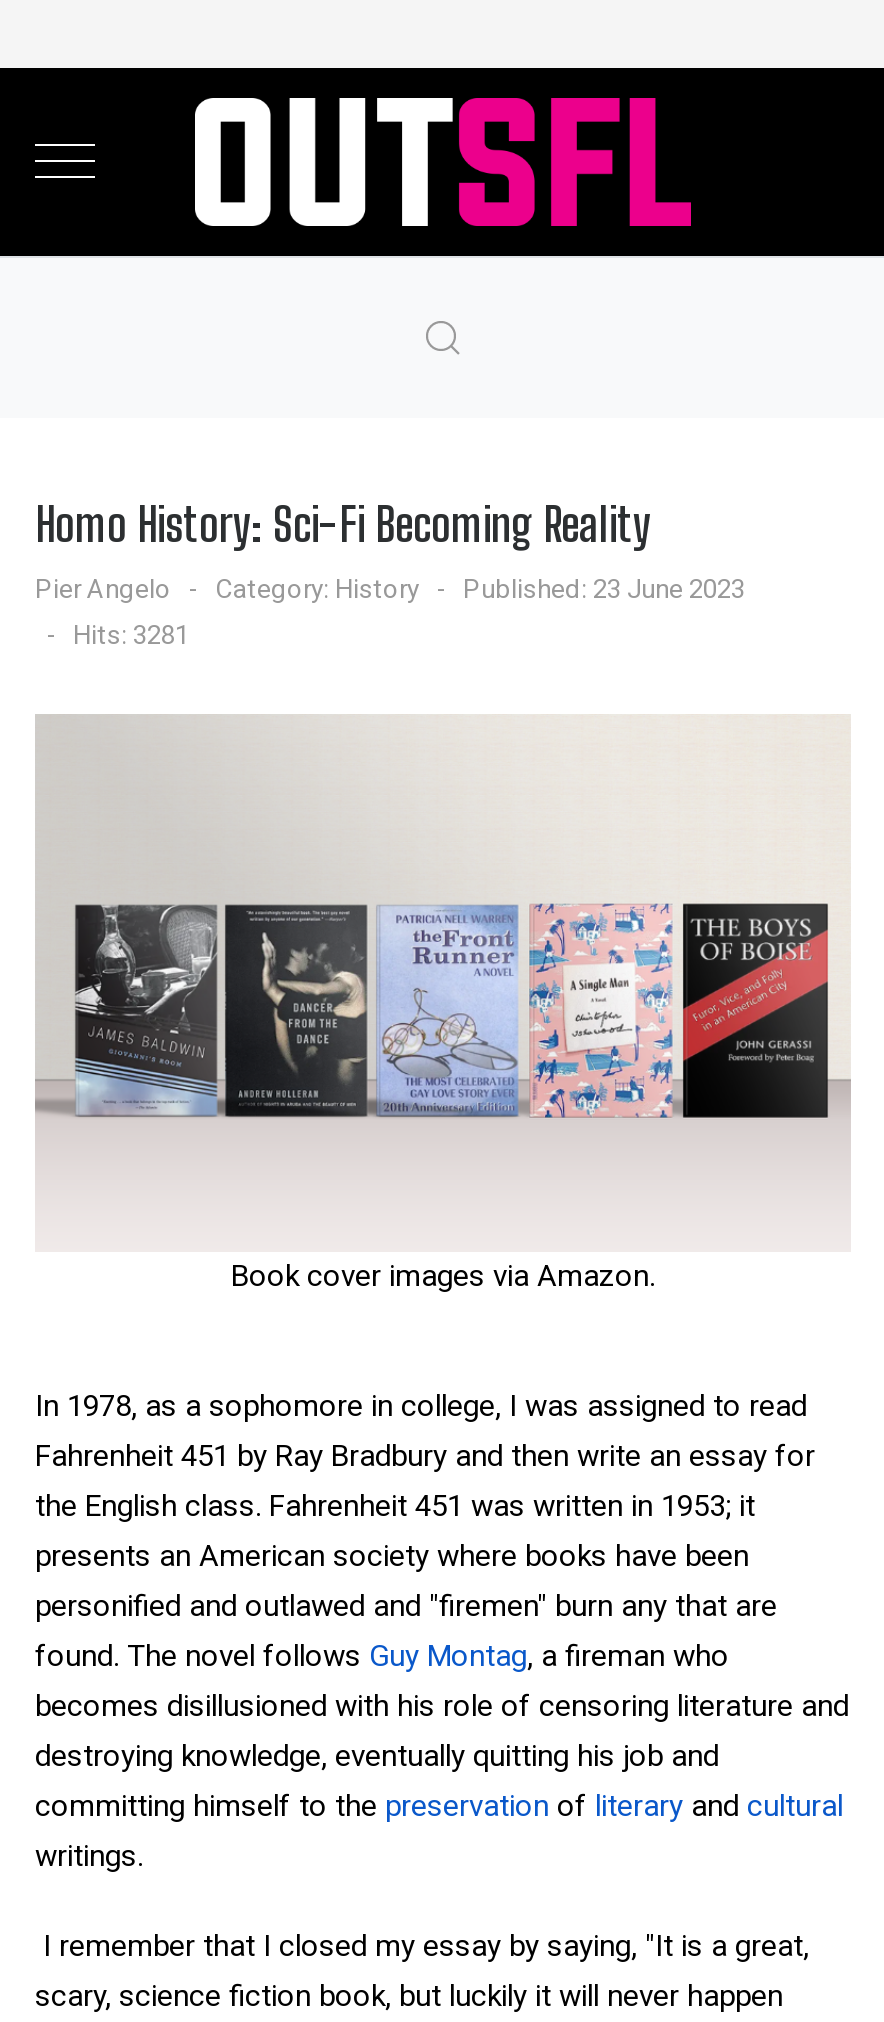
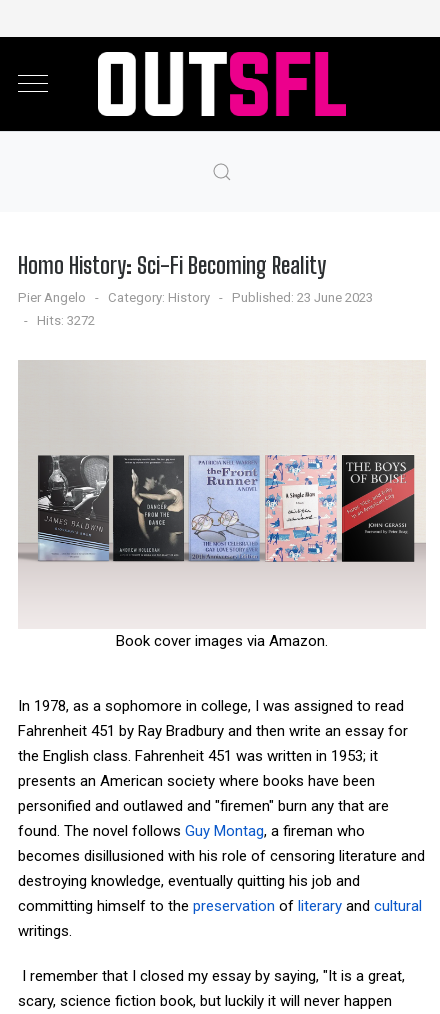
- Hits: 3281
+ Hits: 3272
